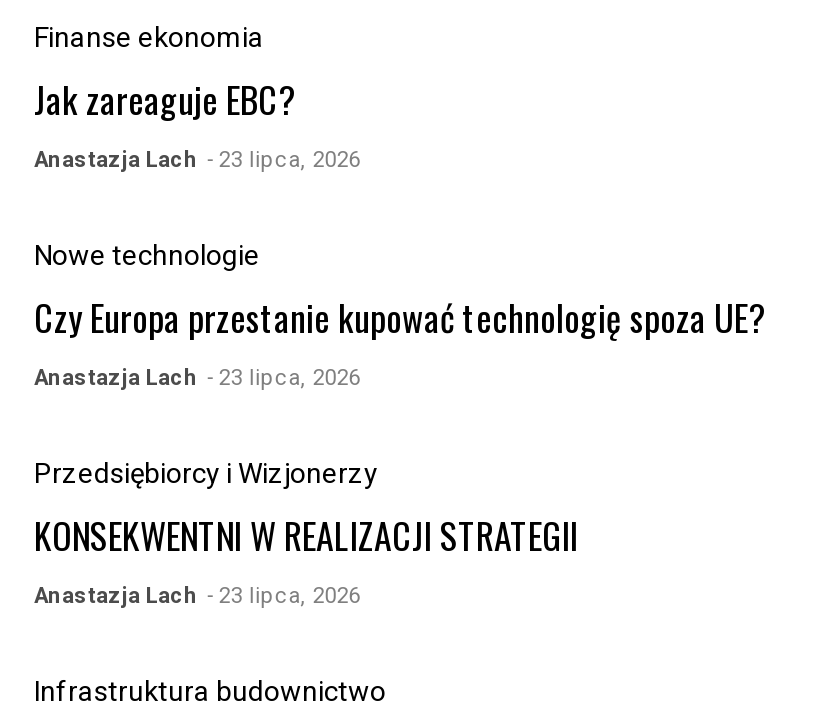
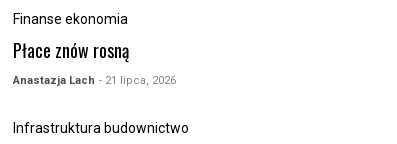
- Jak zareaguje EBC?
- Anastazja Lach - 23 lipca, 2026
- Nowe technologie
- Czy Europa przestanie kupować technologię spoza UE?
- Anastazja Lach - 23 lipca, 2026
- Przedsiębiorcy i Wizjonerzy
- KONSEKWENTNI W REALIZACJI STRATEGII
- Anastazja Lach - 23 lipca, 2026
+ Płace znów rosną
+ Anastazja Lach - 21 lipca, 2026
